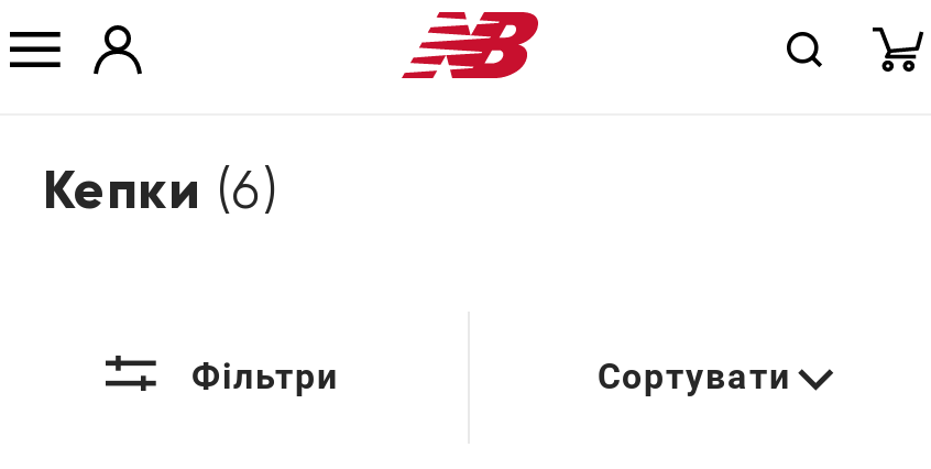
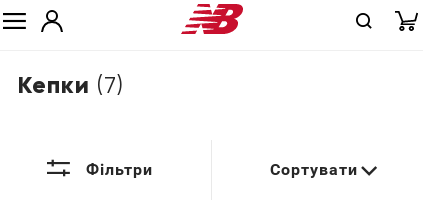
- Кепки (6)
+ Кепки (7)
